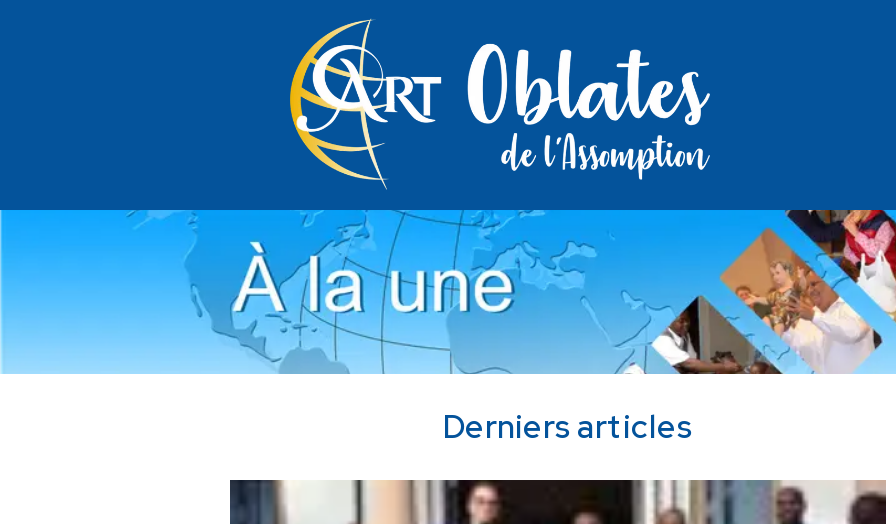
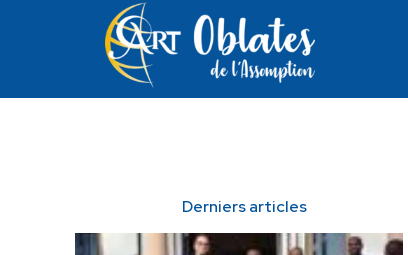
- [image]
